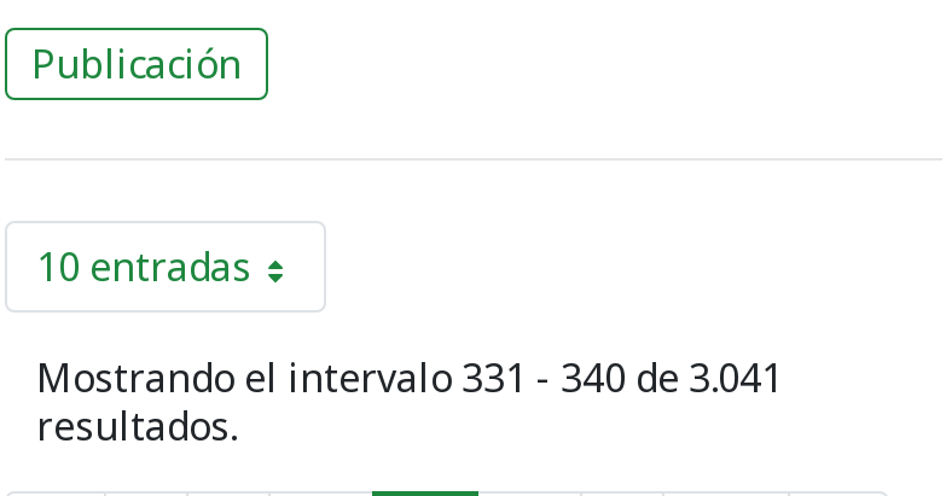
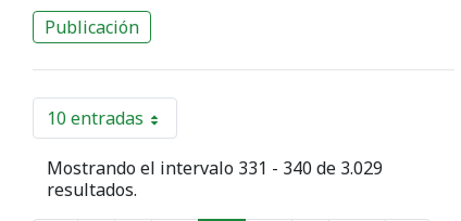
- Mostrando el intervalo 331 - 340 de 3.041
+ Mostrando el intervalo 331 - 340 de 3.029
